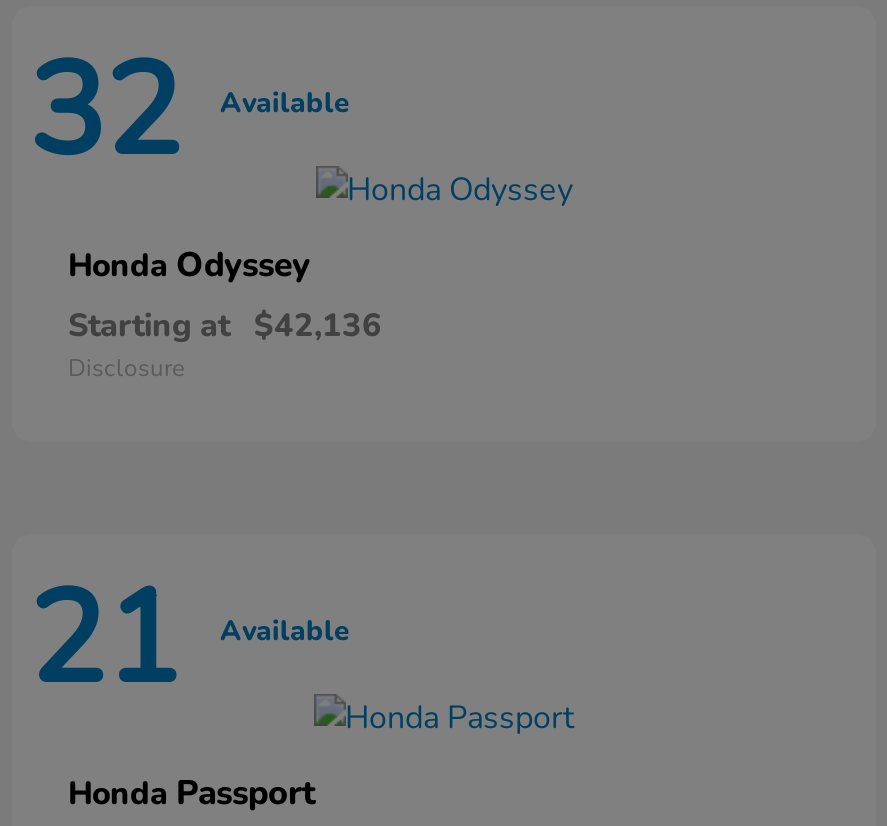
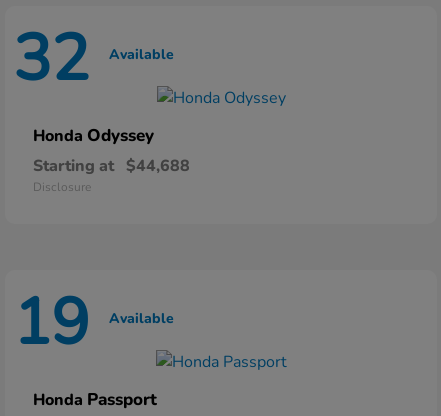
- Starting at $42,136
+ Starting at $44,688

- 21 Available
+ 19 Available
